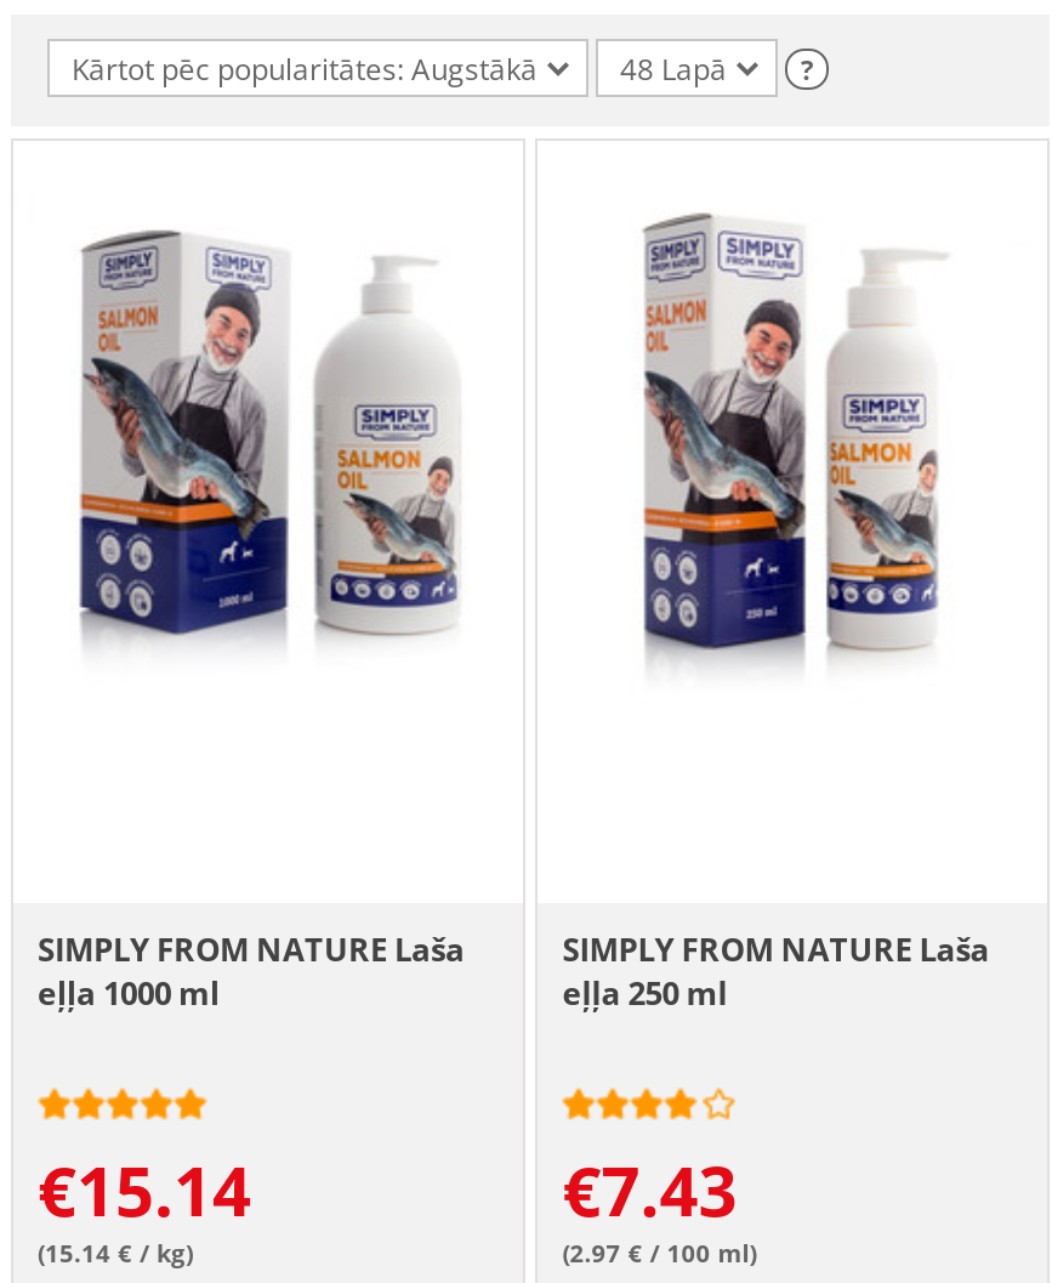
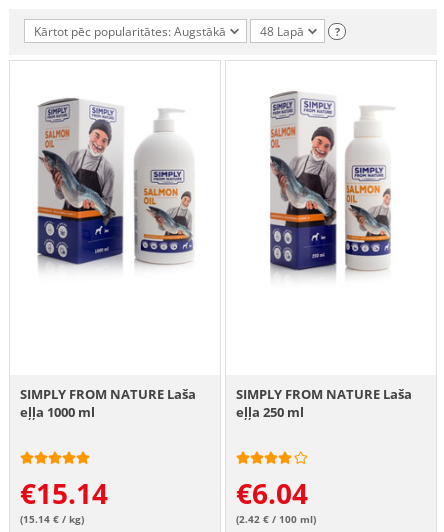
- €7.43
+ €6.04

- (2.97 € / 100 ml)
+ (2.42 € / 100 ml)
